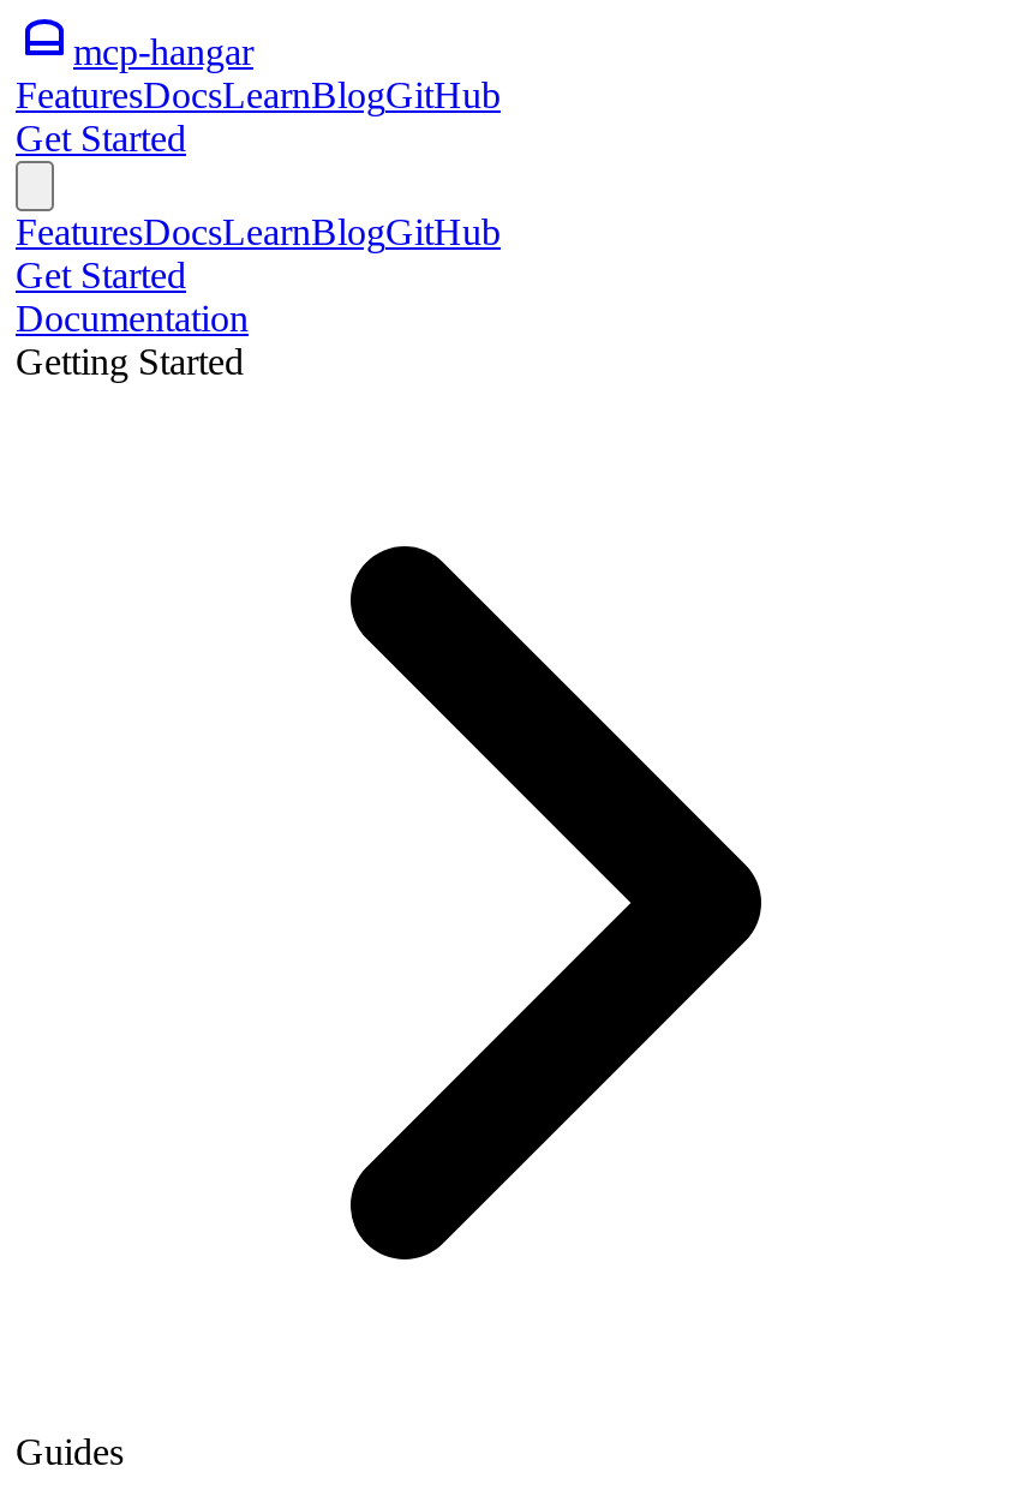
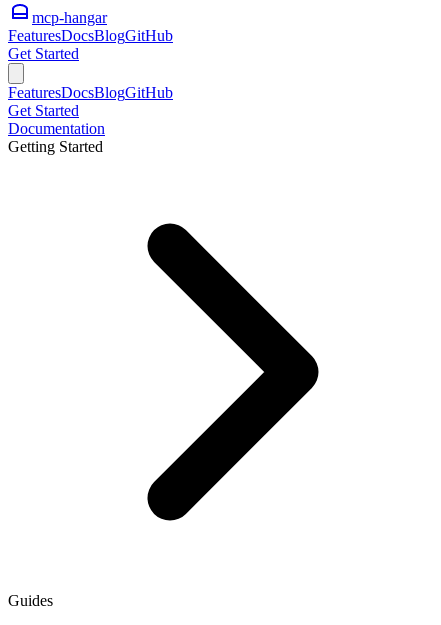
- FeaturesDocsLearnBlogGitHub
+ FeaturesDocsBlogGitHub

- FeaturesDocsLearnBlogGitHub
+ FeaturesDocsBlogGitHub
